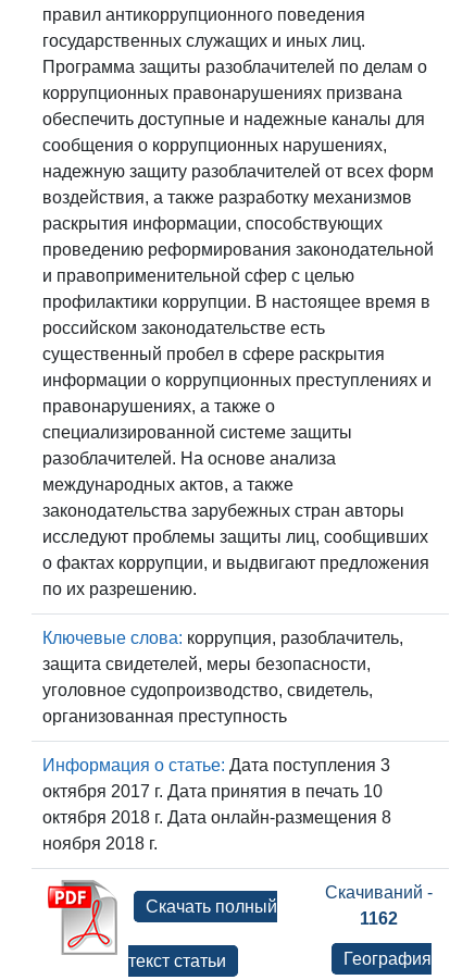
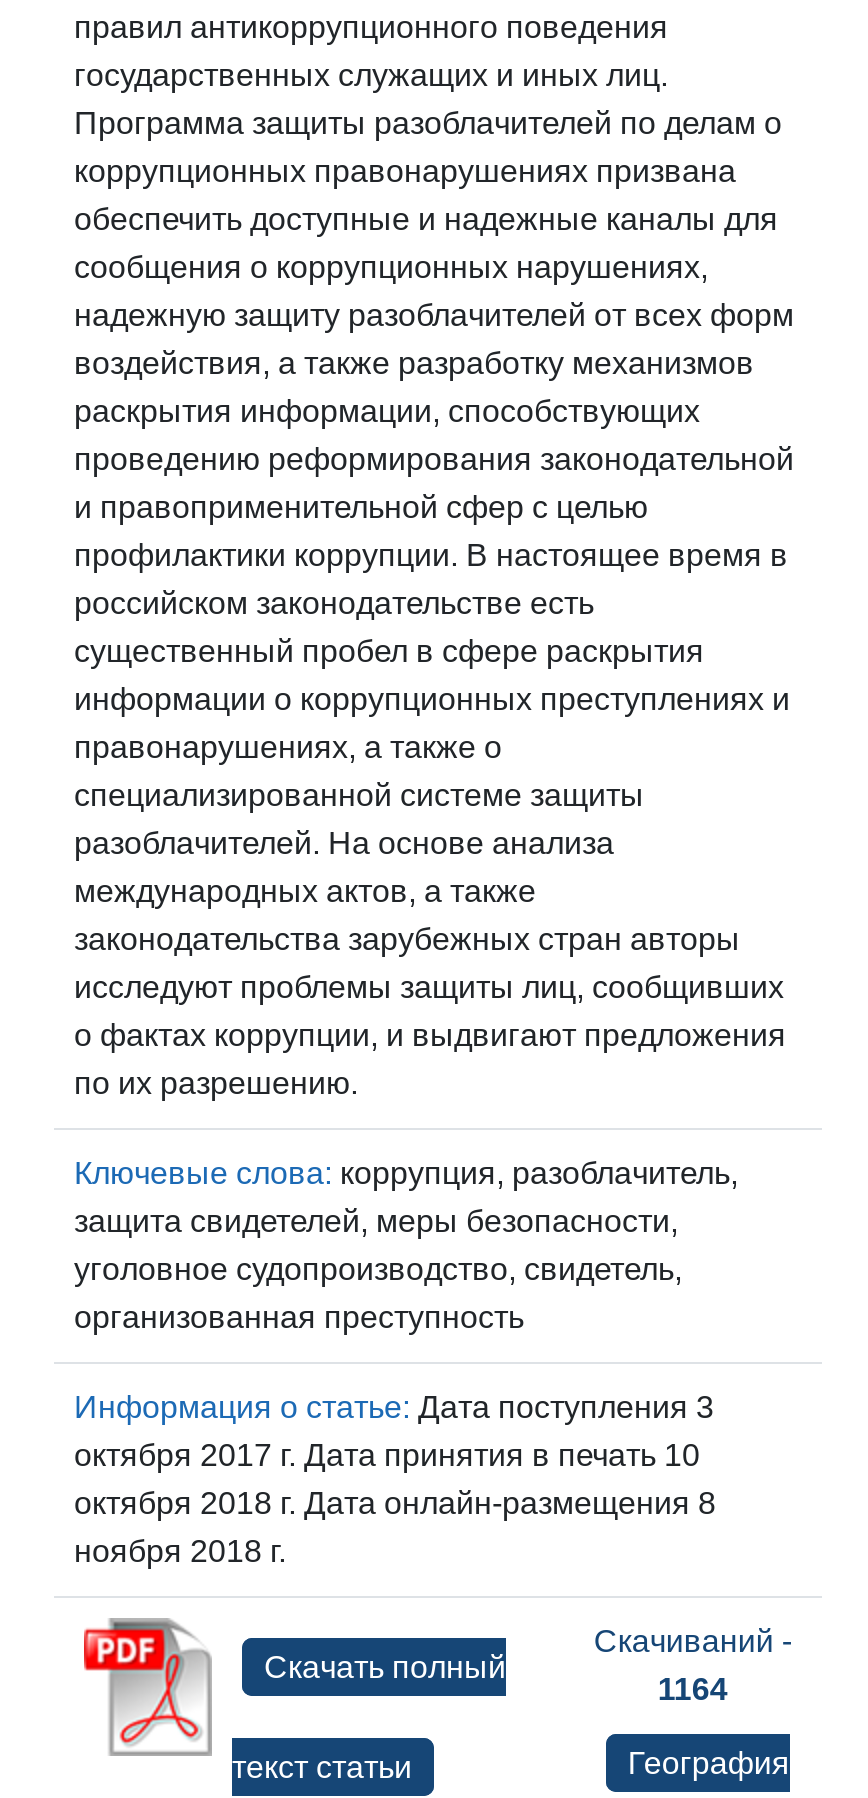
- 1162
+ 1164
